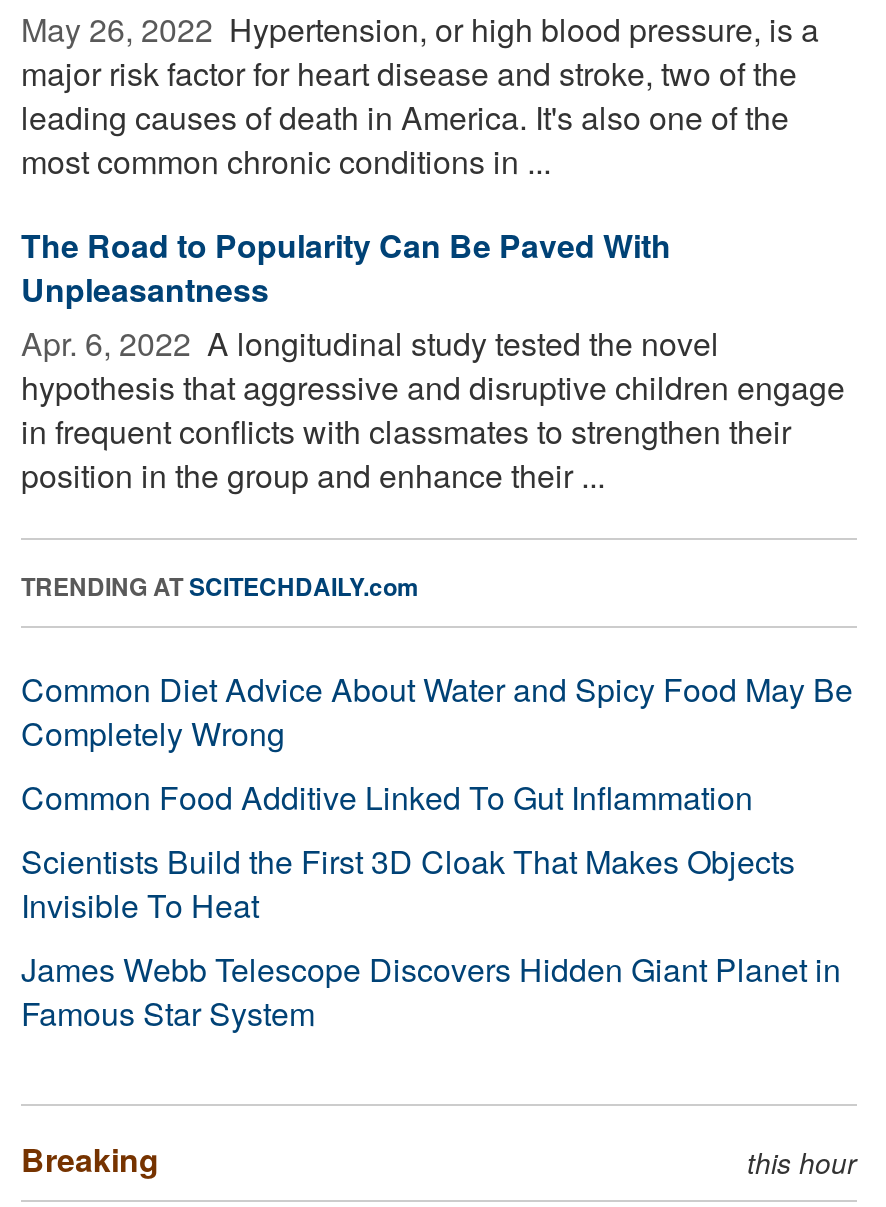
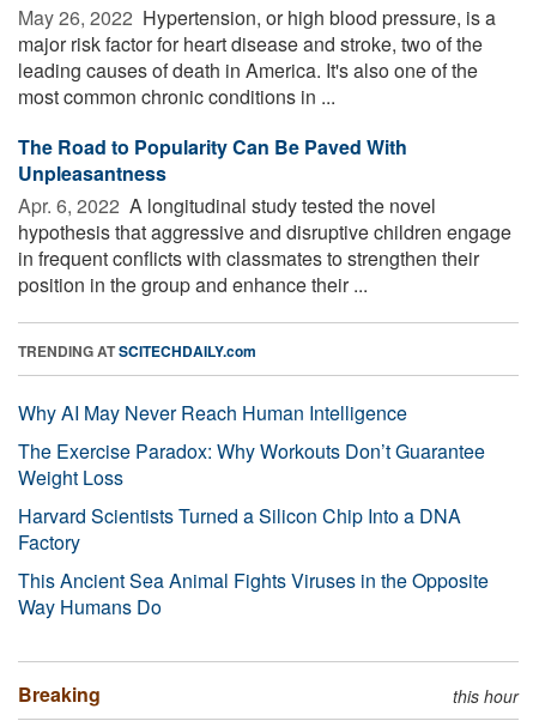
- Common Diet Advice About Water and Spicy Food May Be
- Completely Wrong
- Common Food Additive Linked To Gut Inflammation
- Scientists Build the First 3D Cloak That Makes Objects
- Invisible To Heat
- James Webb Telescope Discovers Hidden Giant Planet in
- Famous Star System
+ Why AI May Never Reach Human Intelligence
+ The Exercise Paradox: Why Workouts Don’t Guarantee
+ Weight Loss
+ Harvard Scientists Turned a Silicon Chip Into a DNA
+ Factory
+ This Ancient Sea Animal Fights Viruses in the Opposite
+ Way Humans Do
